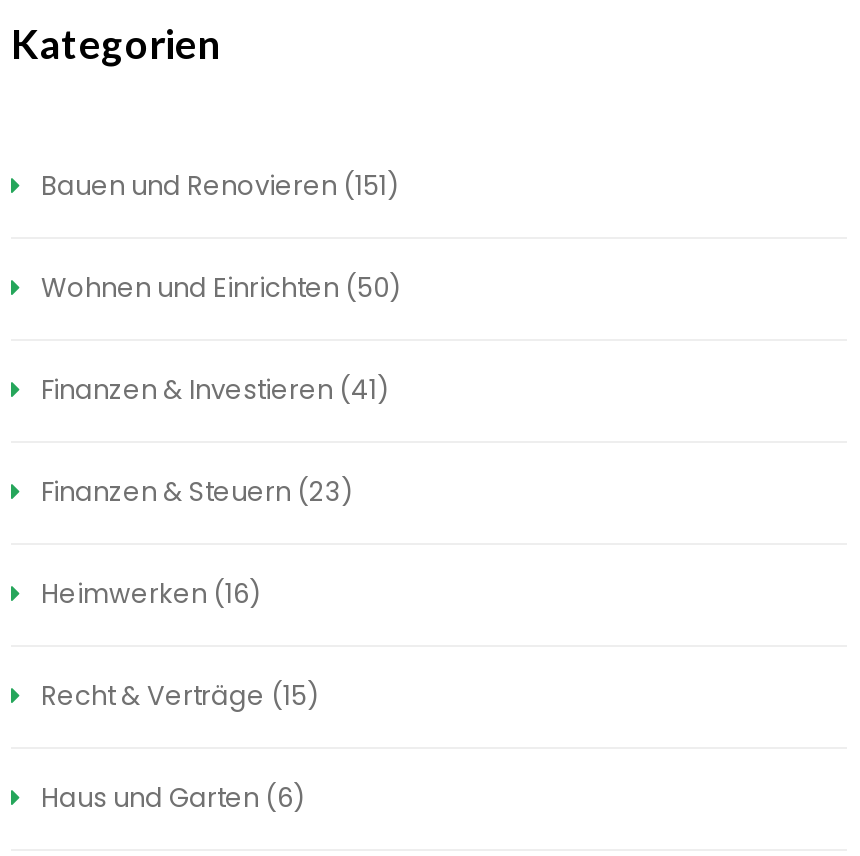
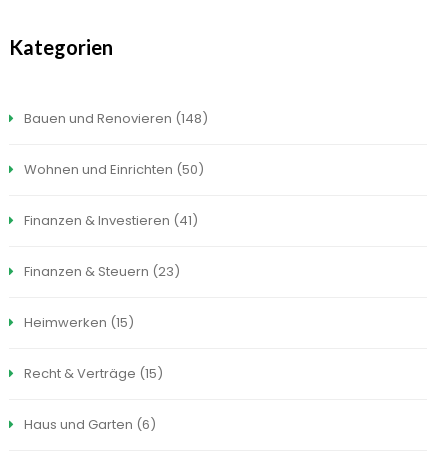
- Bauen und Renovieren (151)
+ Bauen und Renovieren (148)

- Heimwerken (16)
+ Heimwerken (15)
